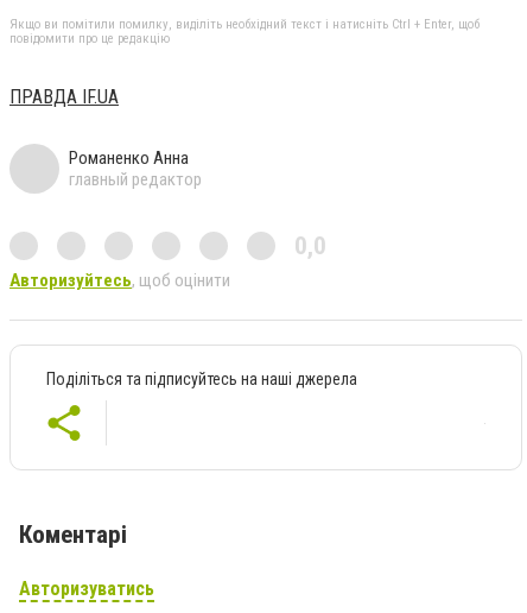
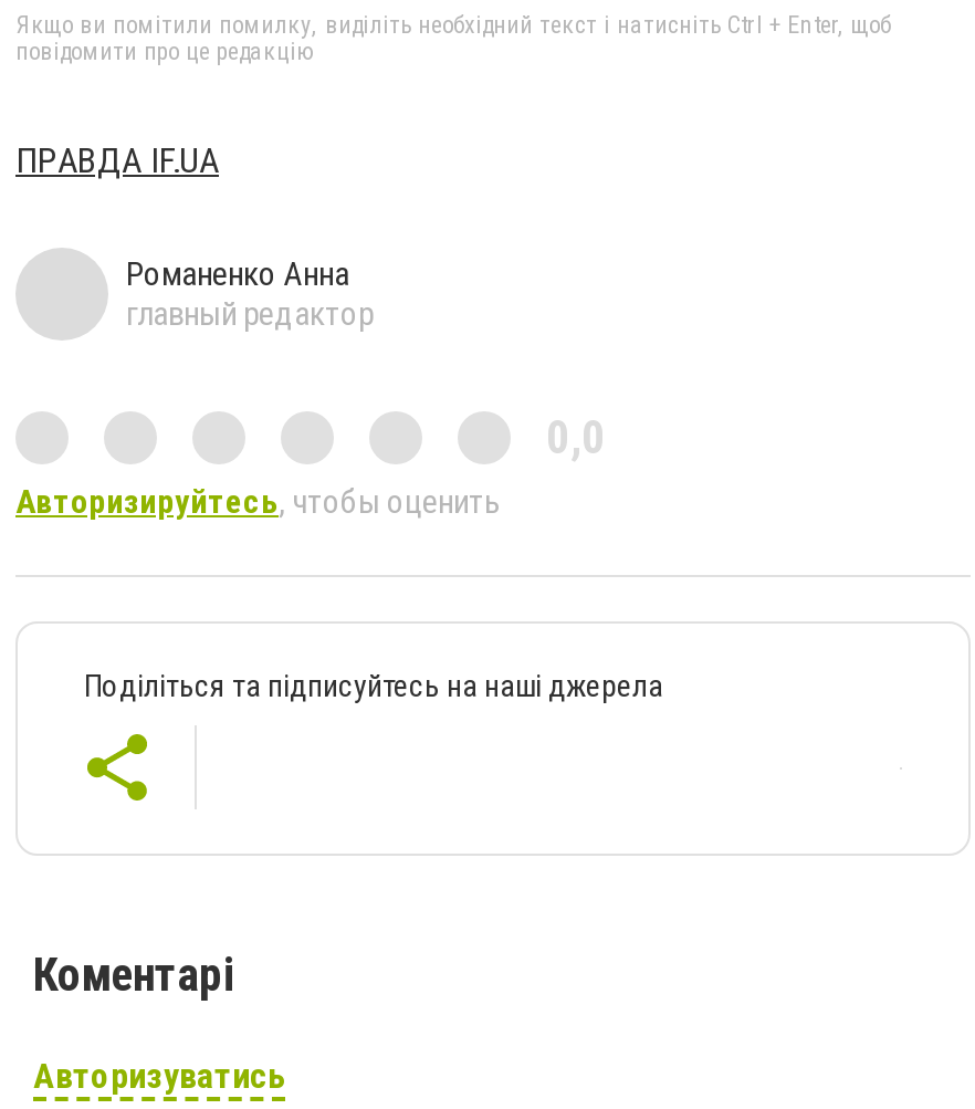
- Авторизуйтесь, щоб оцінити
+ Авторизируйтесь, чтобы оценить
